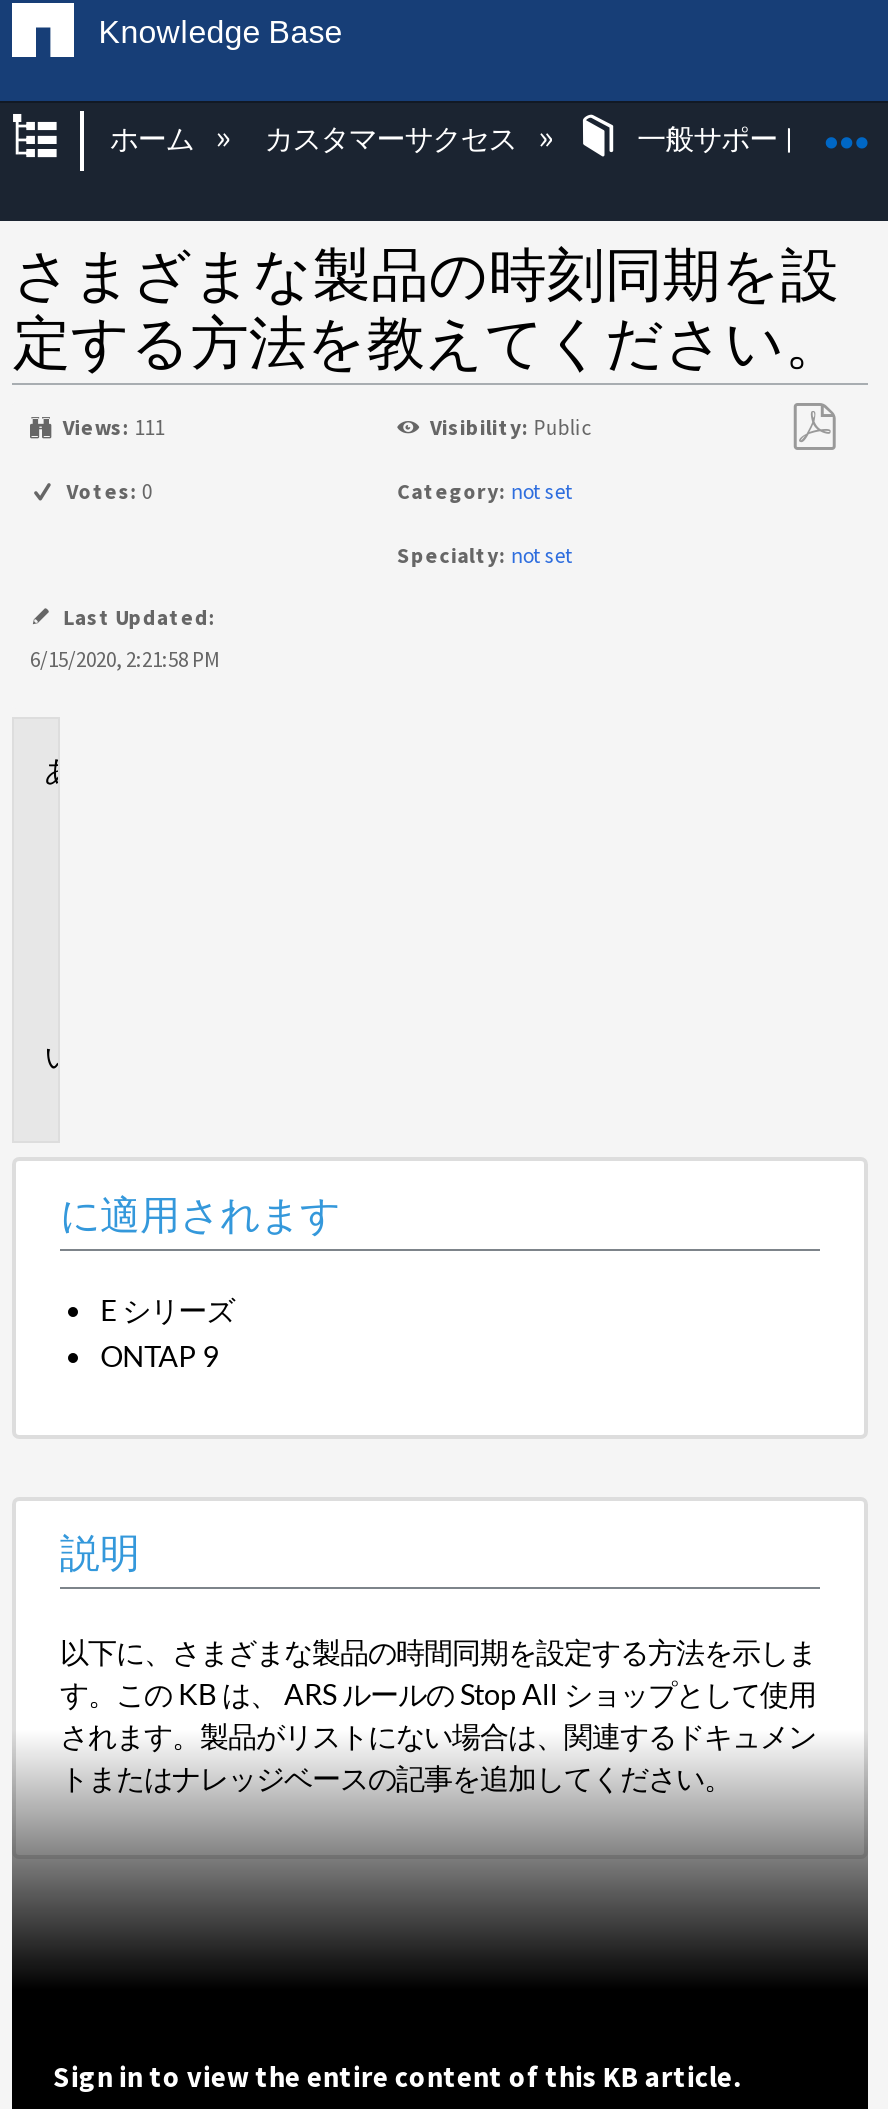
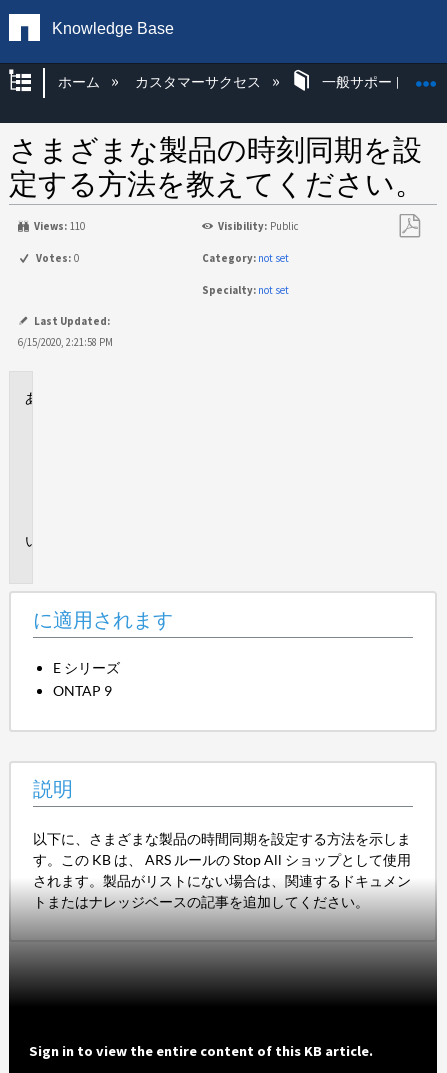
- Views: 111
+ Views: 110
